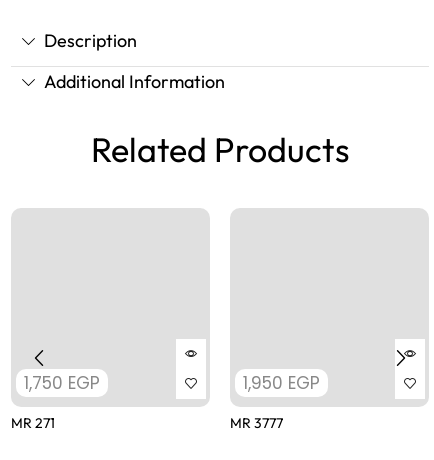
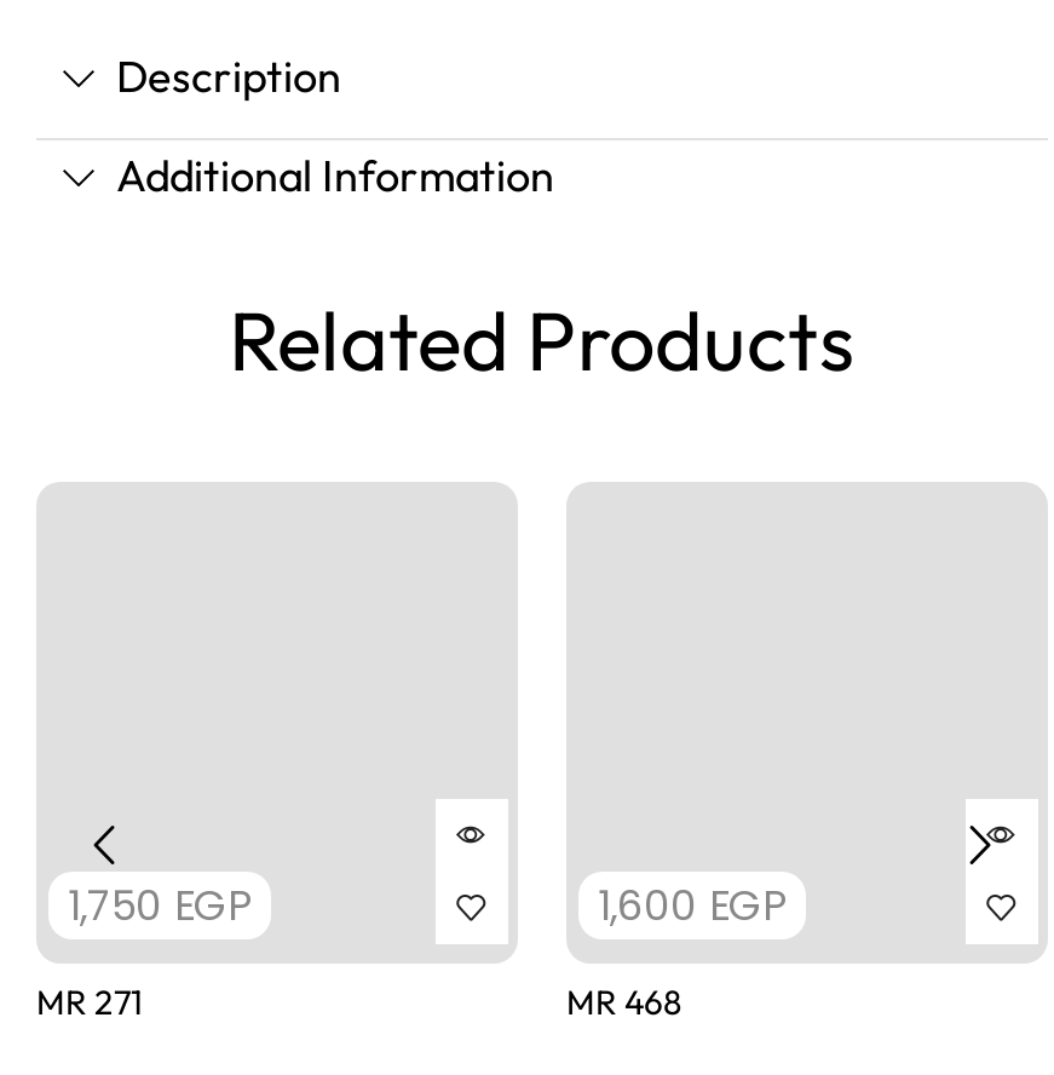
- 1,950 EGP
+ 1,600 EGP

- MR 3777
+ MR 468
